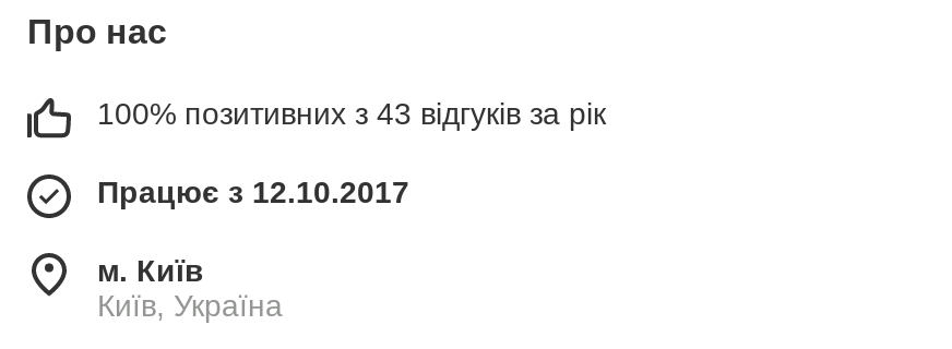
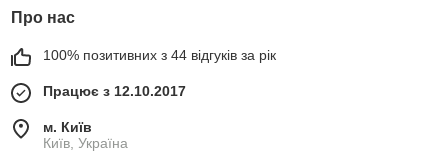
- 100% позитивних з 43 відгуків за рік
+ 100% позитивних з 44 відгуків за рік
